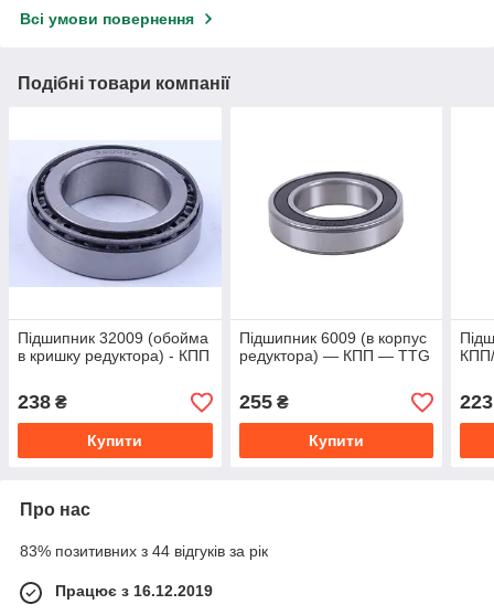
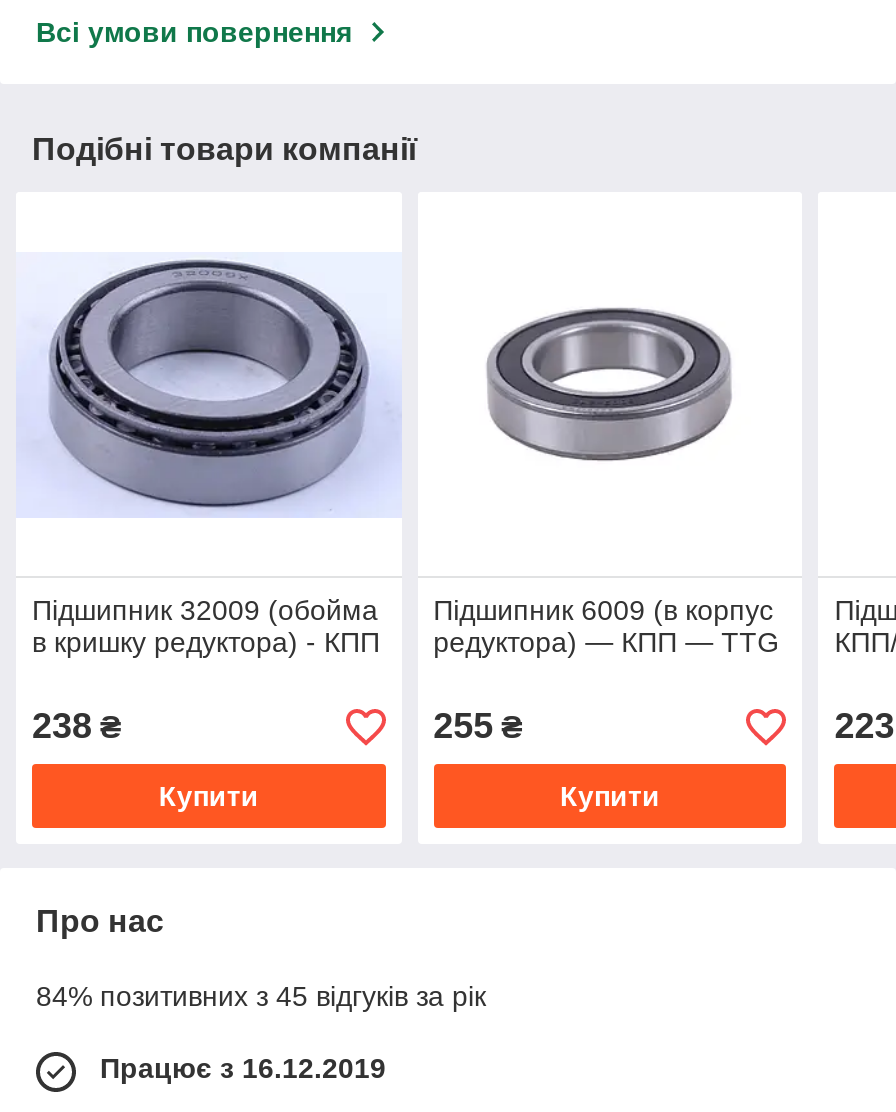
- 83% позитивних з 44 відгуків за рік
+ 84% позитивних з 45 відгуків за рік
